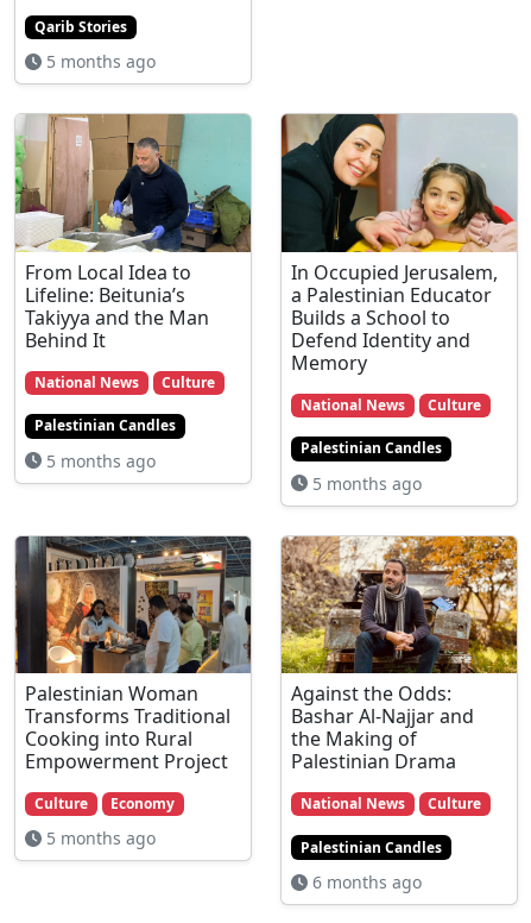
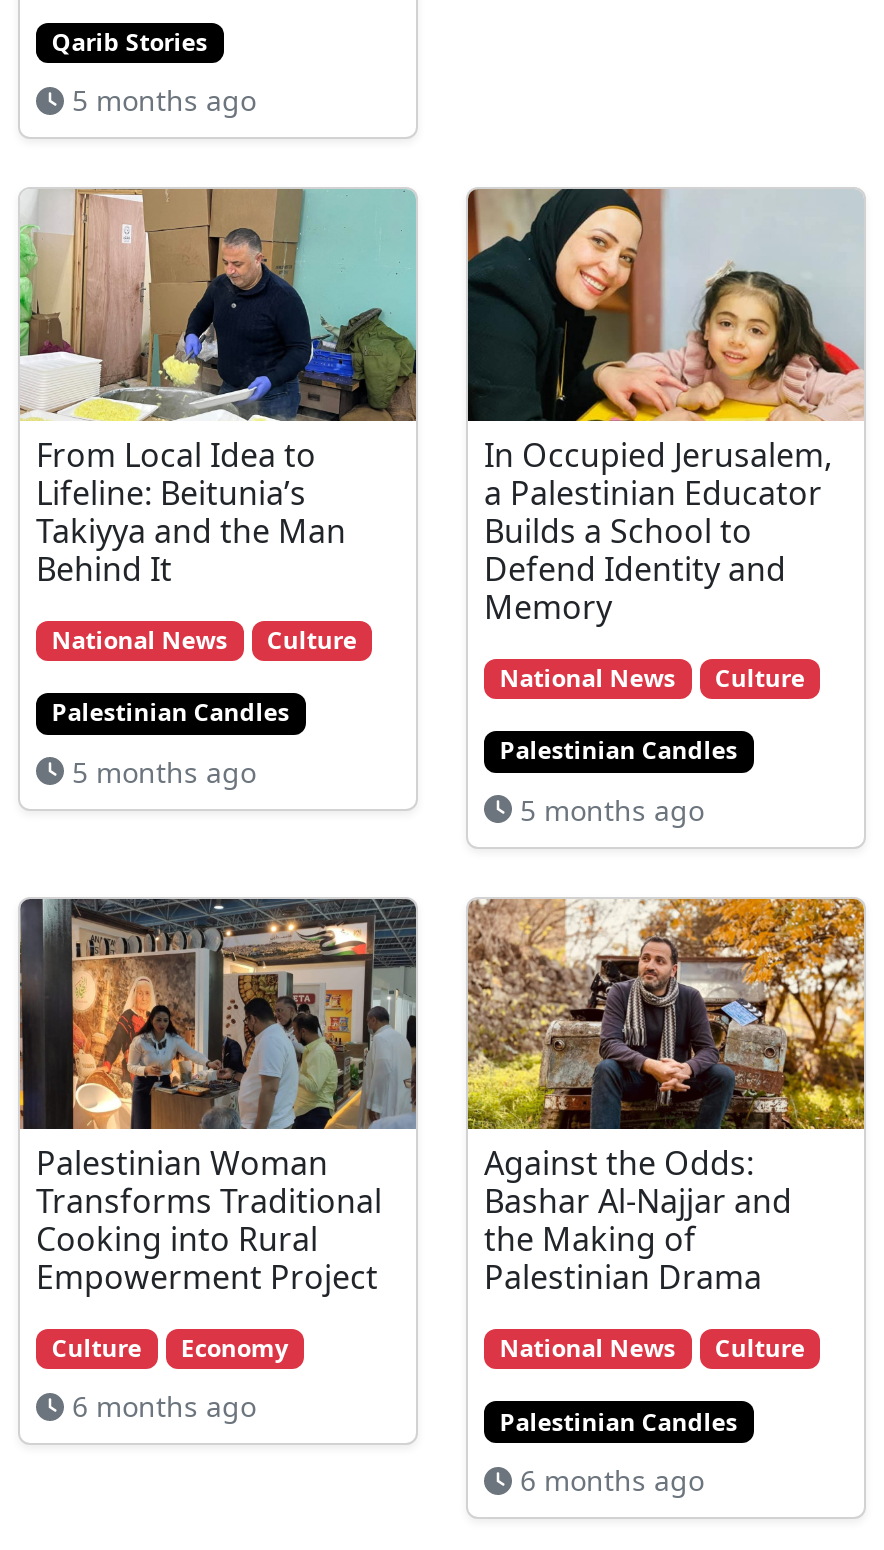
- 5 months ago
+ 6 months ago
